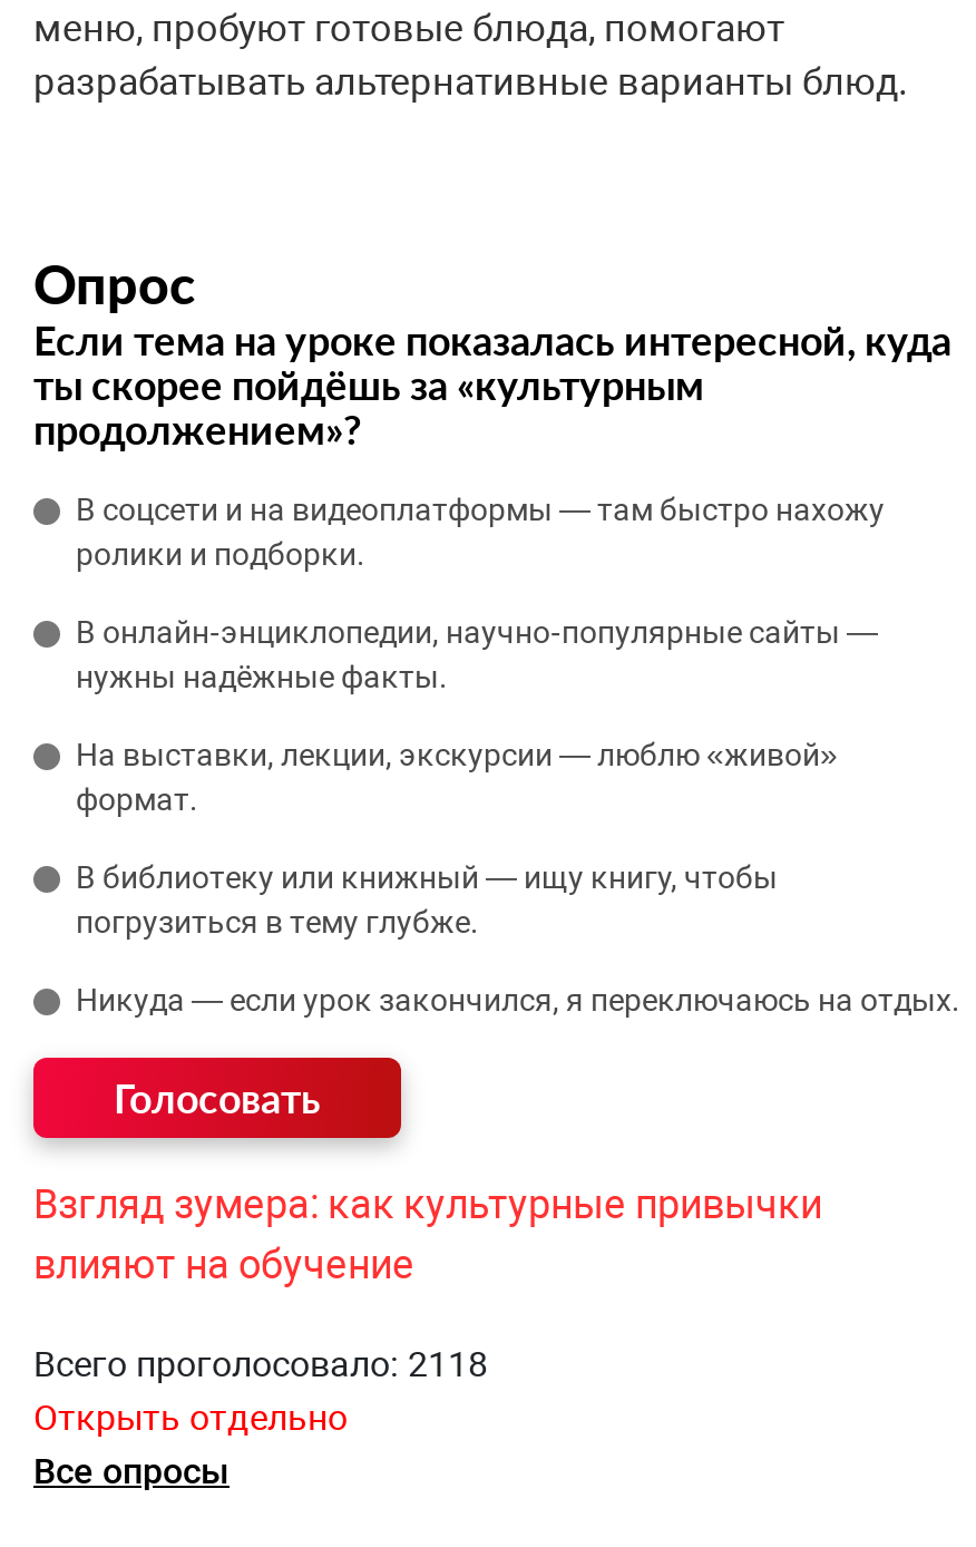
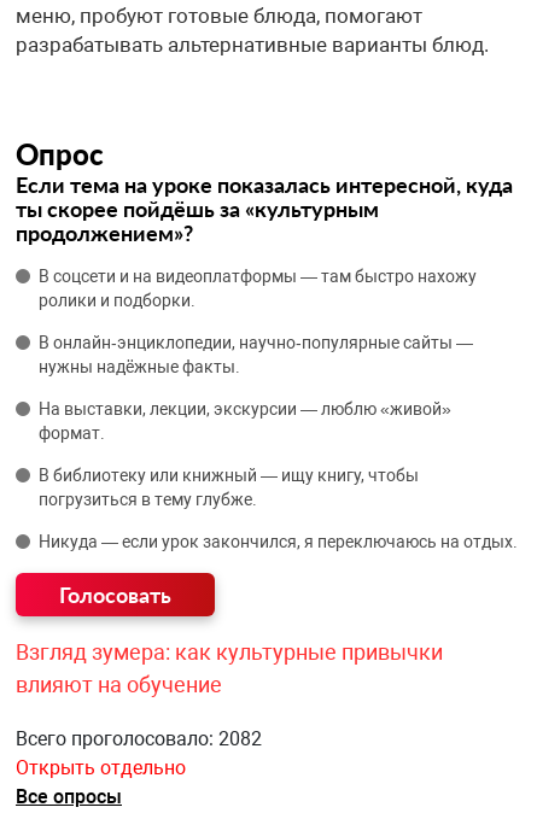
- Всего проголосовало: 2118
+ Всего проголосовало: 2082
